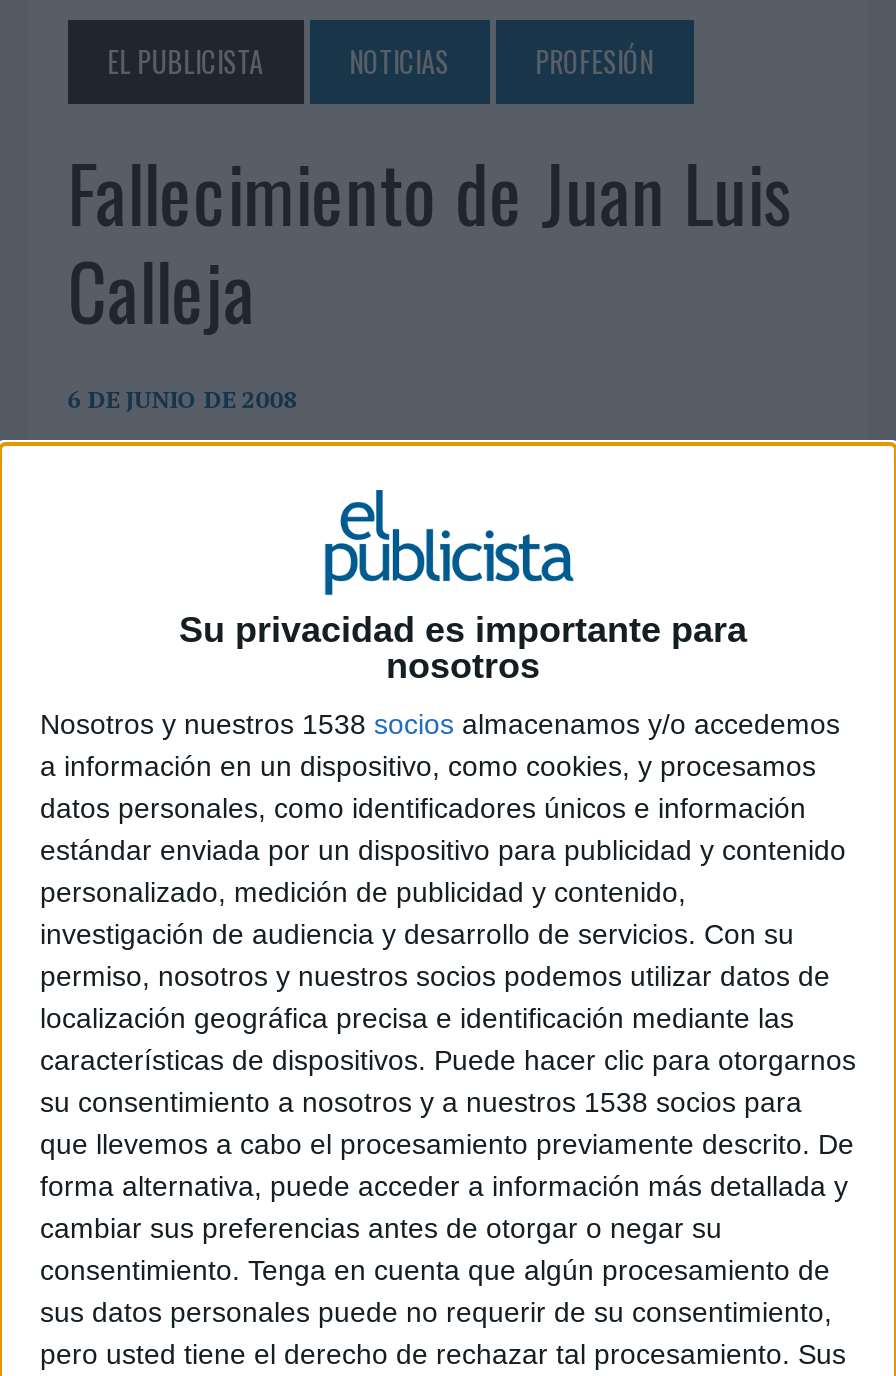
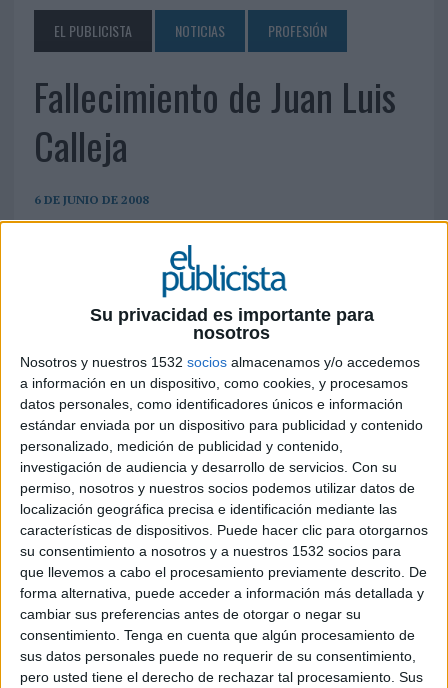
- Nosotros y nuestros 1538 socios almacenamos y/o accedemos
+ Nosotros y nuestros 1532 socios almacenamos y/o accedemos

- su consentimiento a nosotros y a nuestros 1538 socios para
+ su consentimiento a nosotros y a nuestros 1532 socios para
